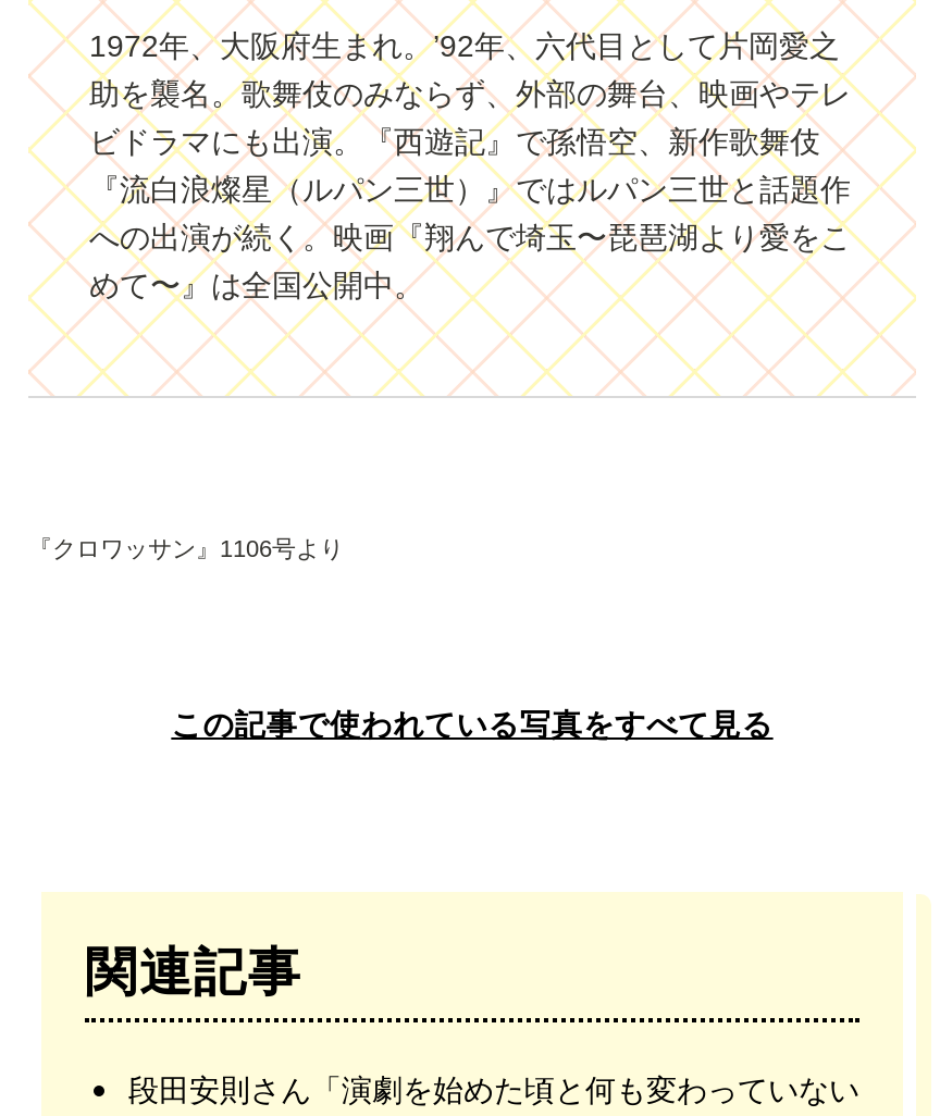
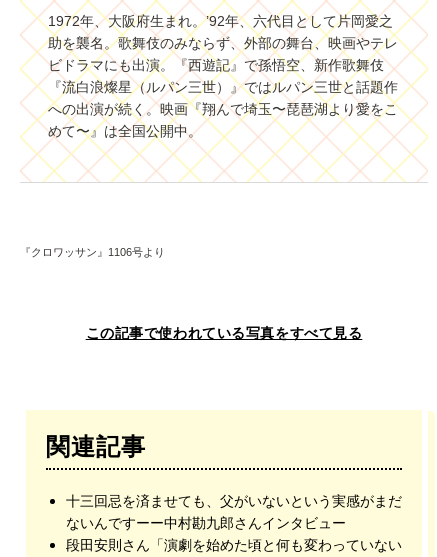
+ 十三回忌を済ませても、父がいないという実感がまだ
+ ないんですーー中村勘九郎さんインタビュー
